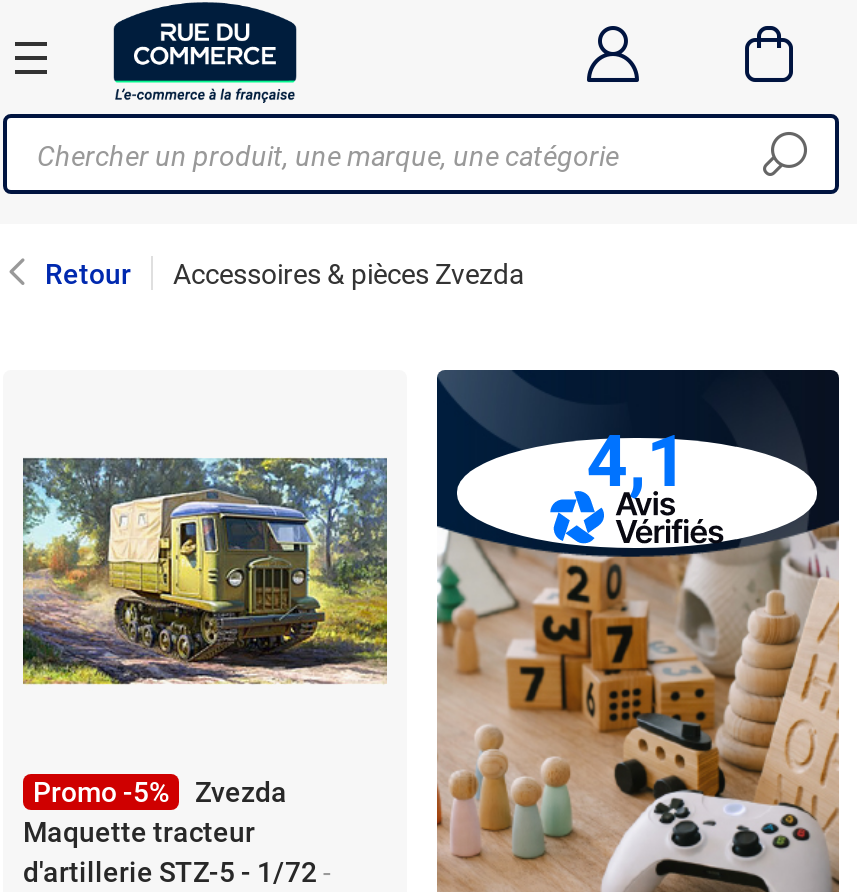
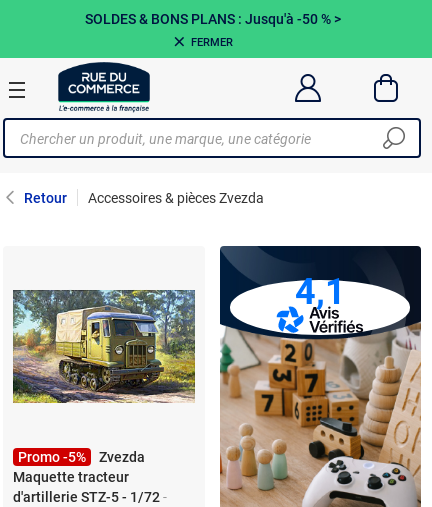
+ SOLDES & BONS PLANS : Jusqu'à -50 % >
+ FERMER
